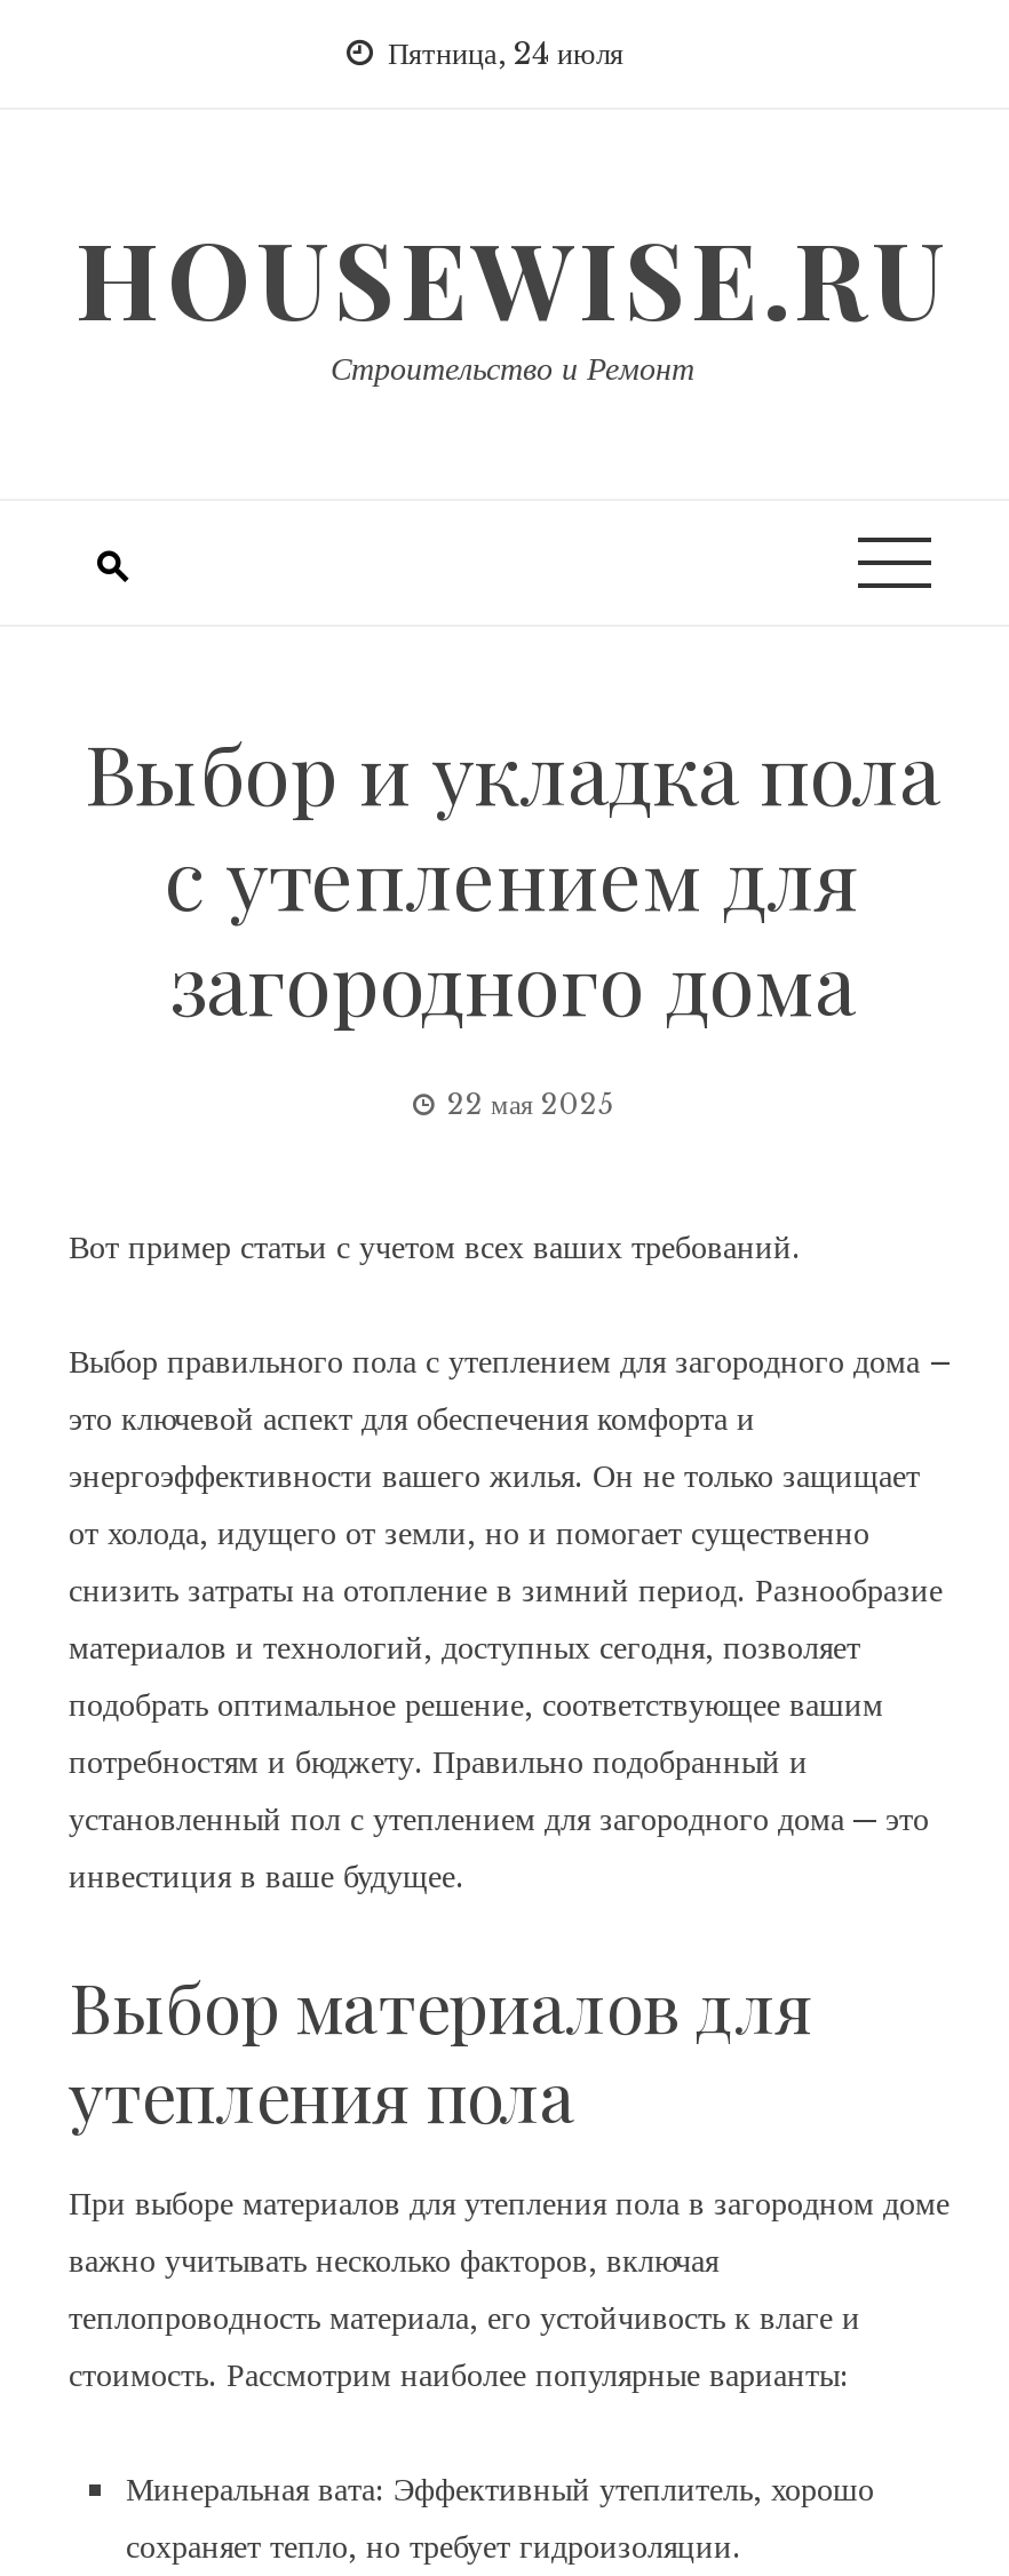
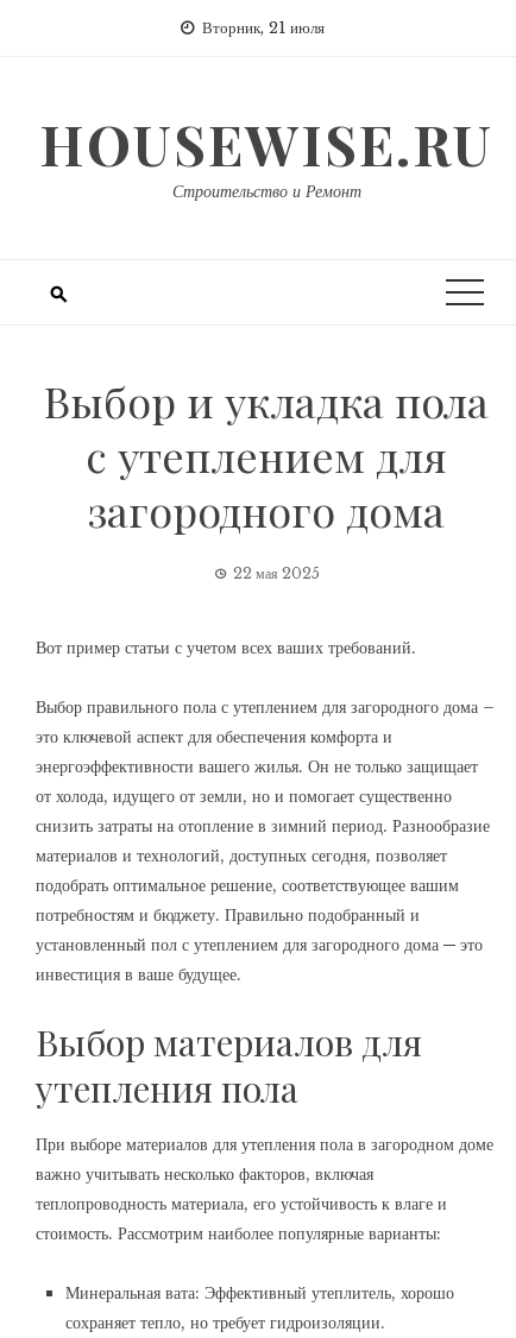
- Пятница, 24 июля
+ Вторник, 21 июля
